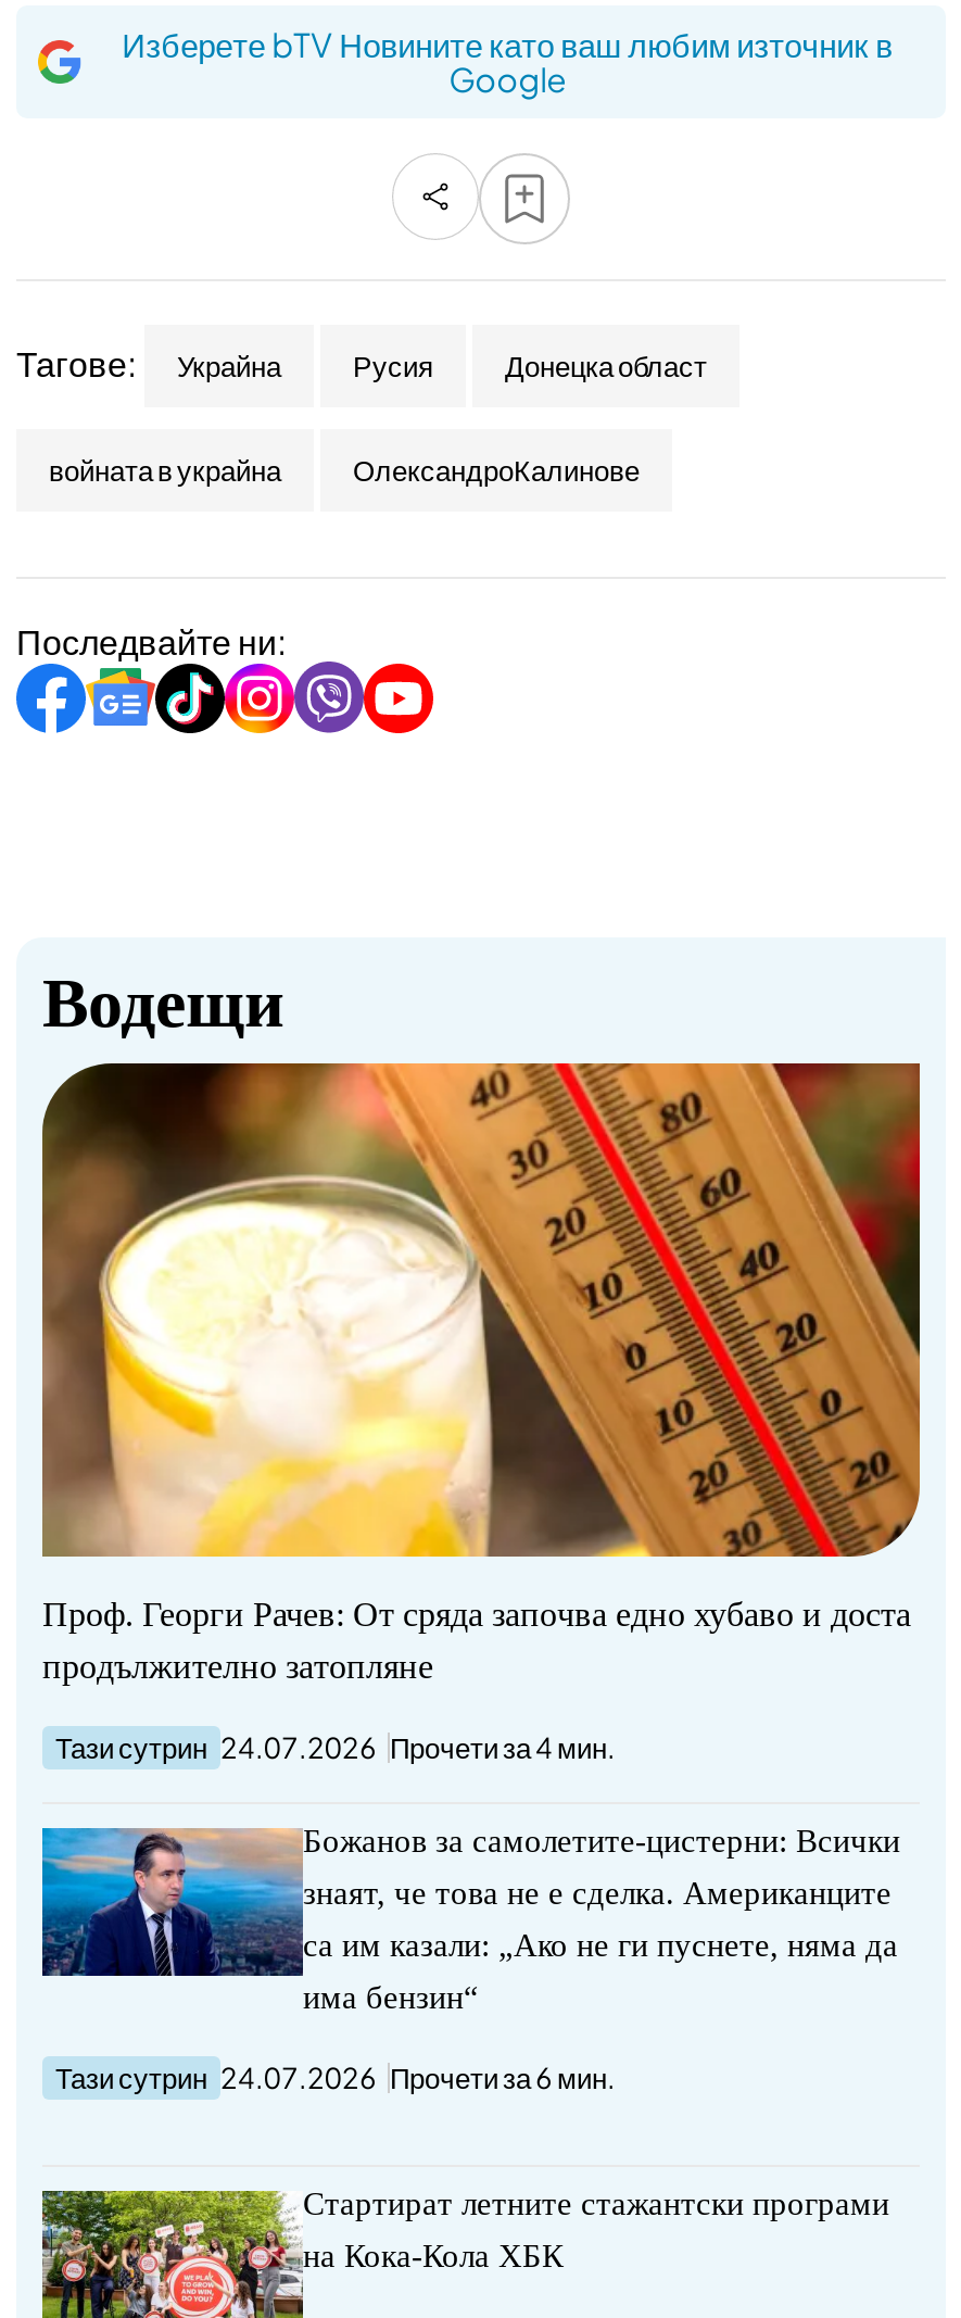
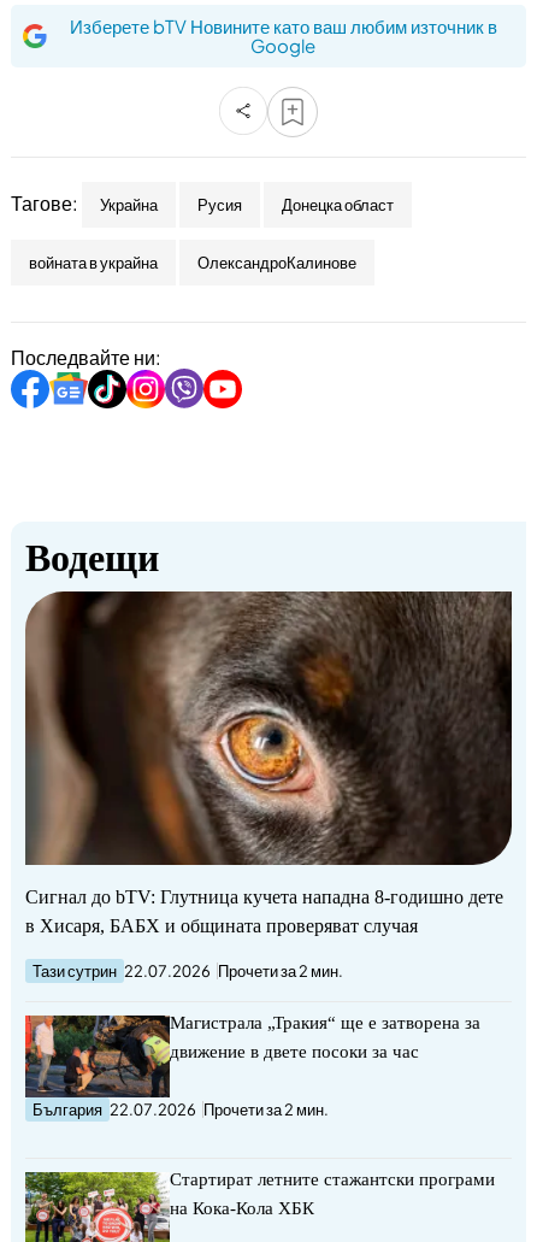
- [image]
+ [image]

- [image]
- Проф. Георги Рачев: От сряда започва едно хубаво и доста
- продължително затопляне
- Тази сутрин 24.07.2026 Прочети за 4 мин.
- Божанов за самолетите-цистерни: Всички
- знаят, че това не е сделка. Американците
- са им казали: „Ако не ги пуснете, няма да
- има бензин“
- Тази сутрин 24.07.2026 Прочети за 6 мин.
+ [image]
+ Сигнал до bTV: Глутница кучета нападна 8-годишно дете
+ в Хисаря, БАБХ и общината проверяват случая
+ Тази сутрин 22.07.2026 Прочети за 2 мин.
+ Магистрала „Тракия“ ще е затворена за
+ движение в двете посоки за час
+ България 22.07.2026 Прочети за 2 мин.
